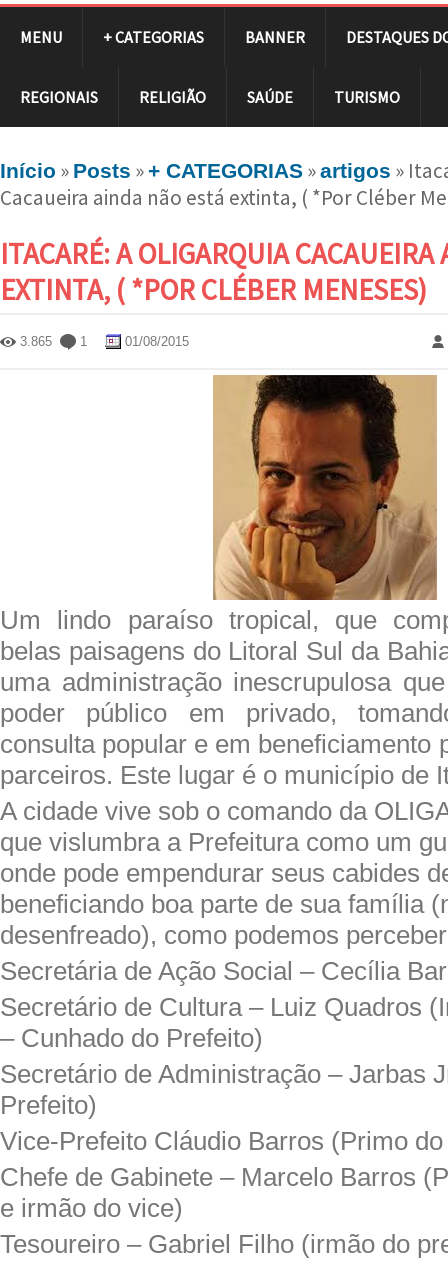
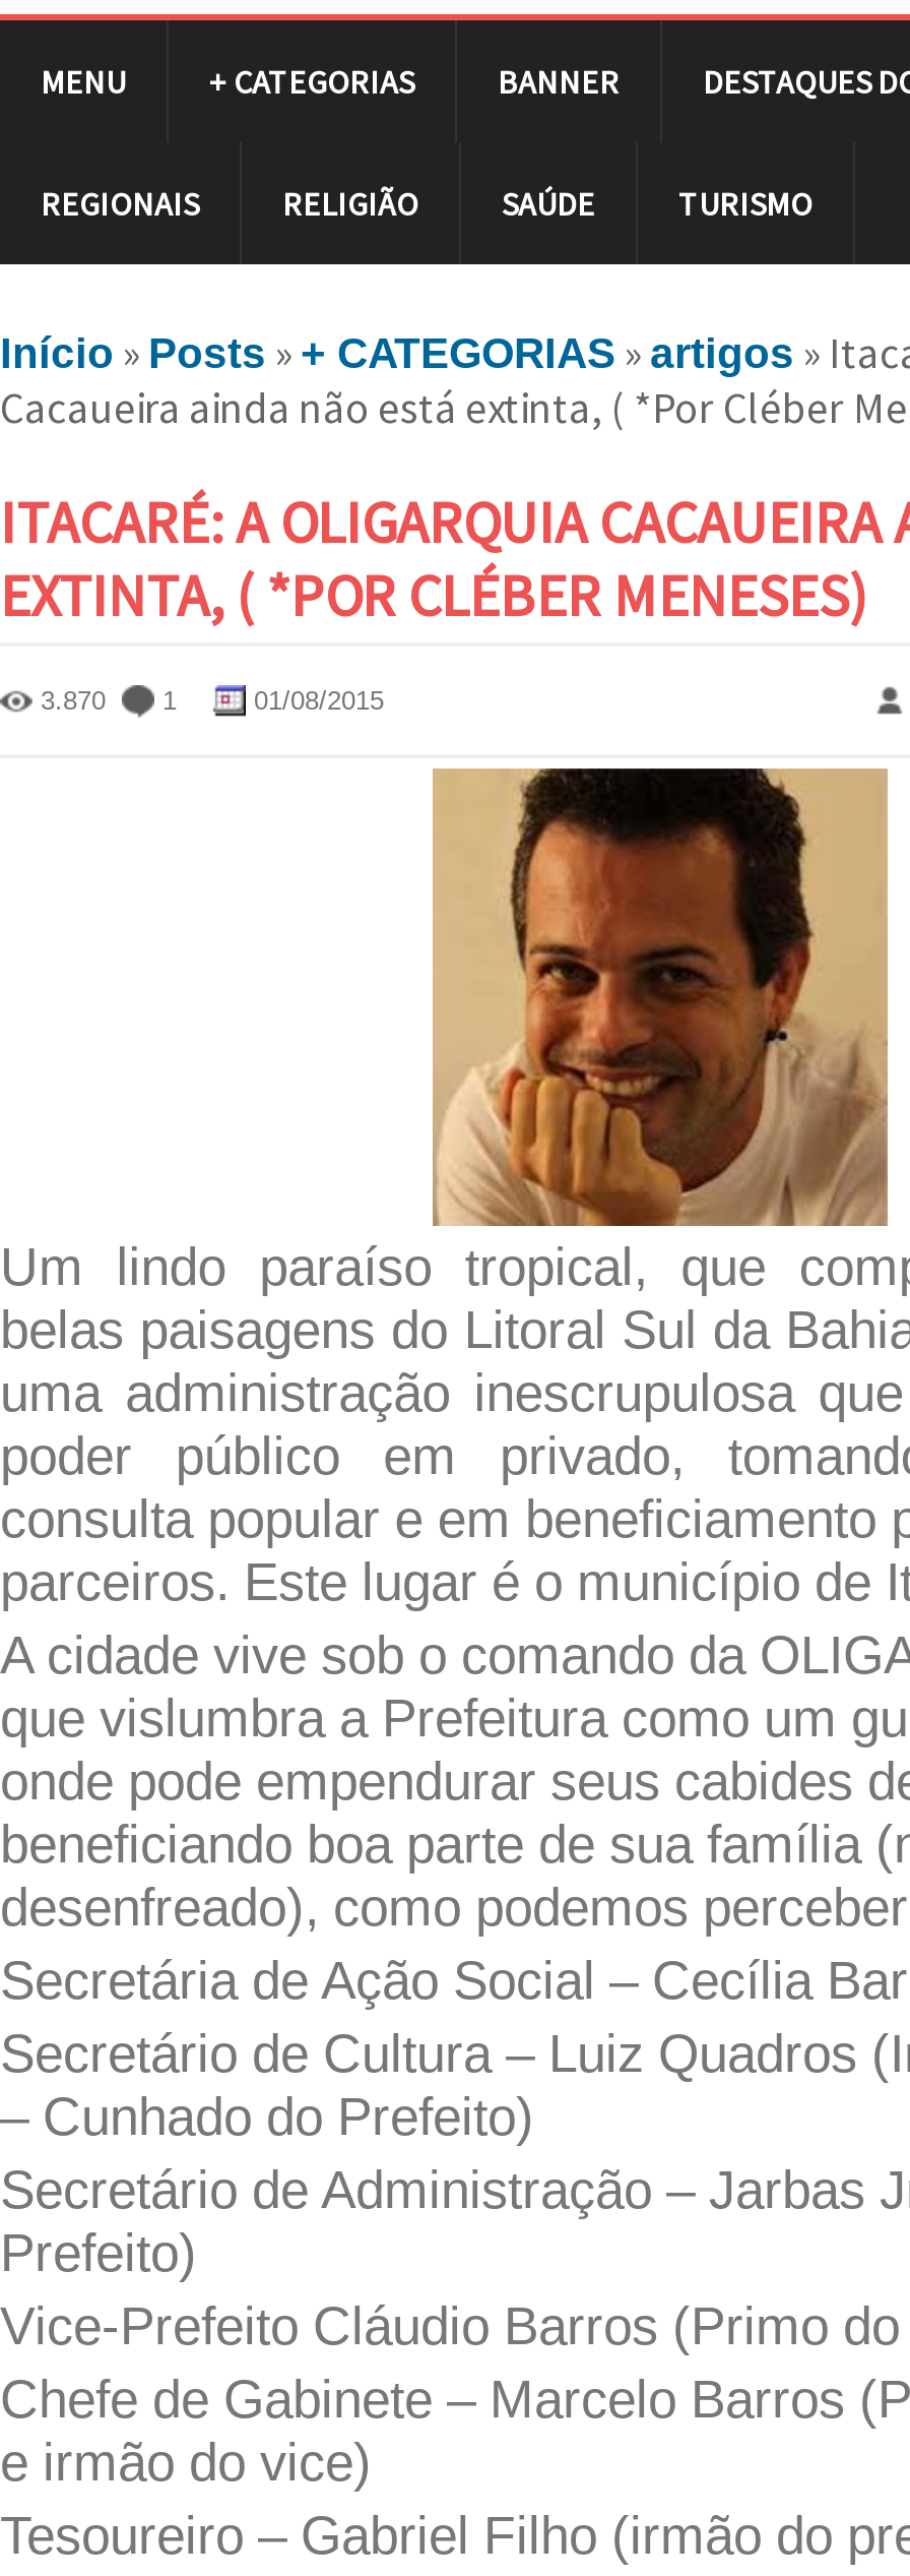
- 3.865 1
+ 3.870 1
